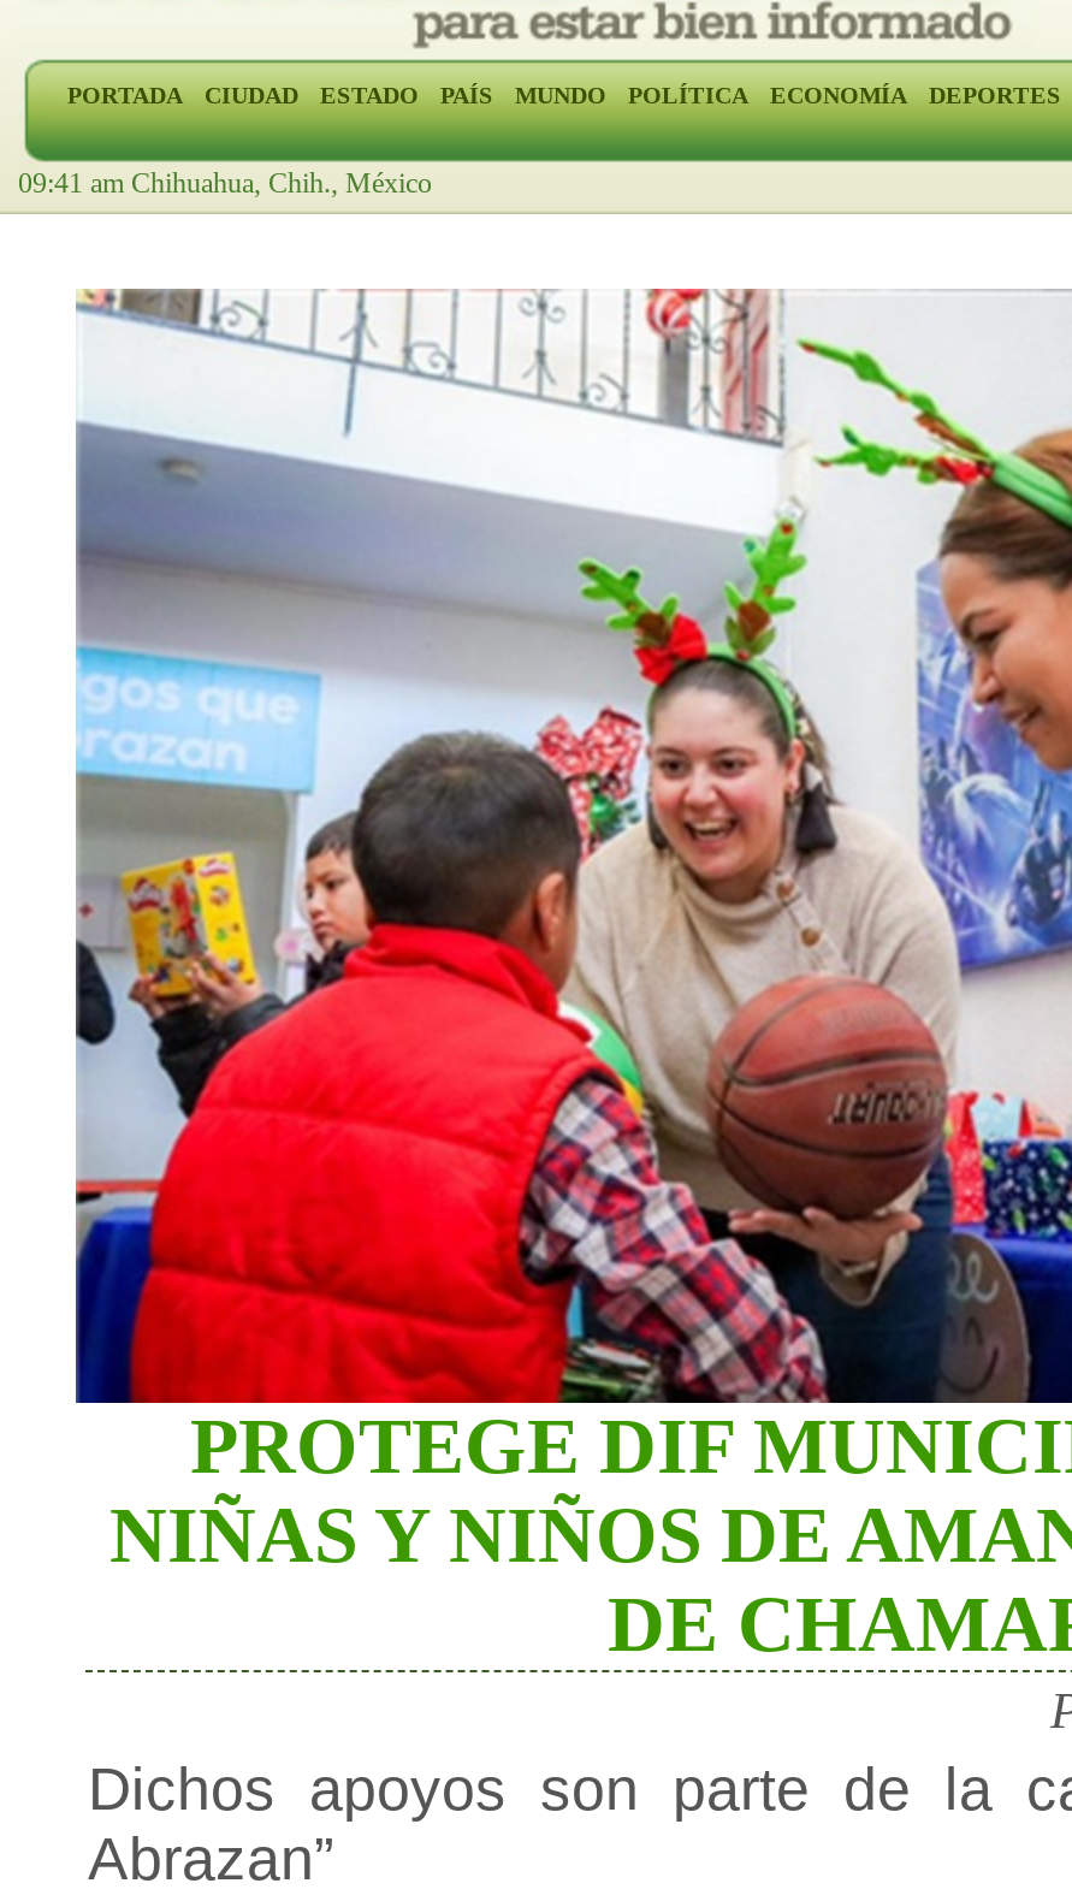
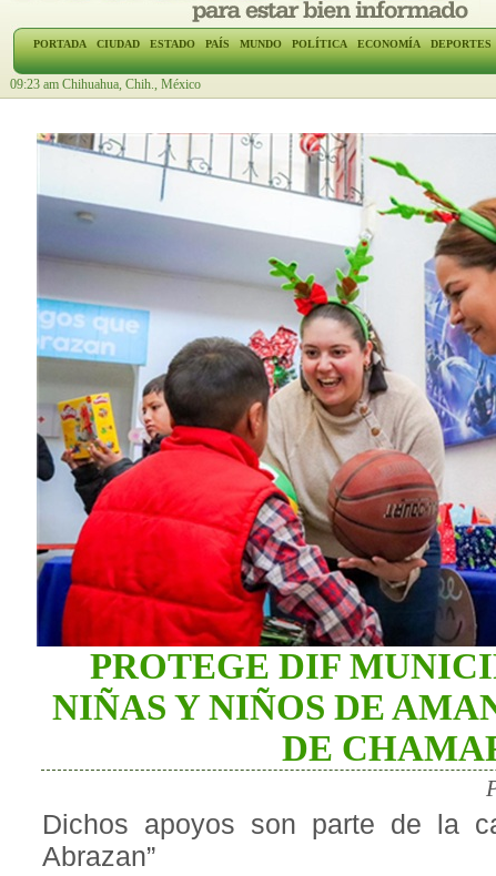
- 09:41 am Chihuahua, Chih., México
+ 09:23 am Chihuahua, Chih., México
